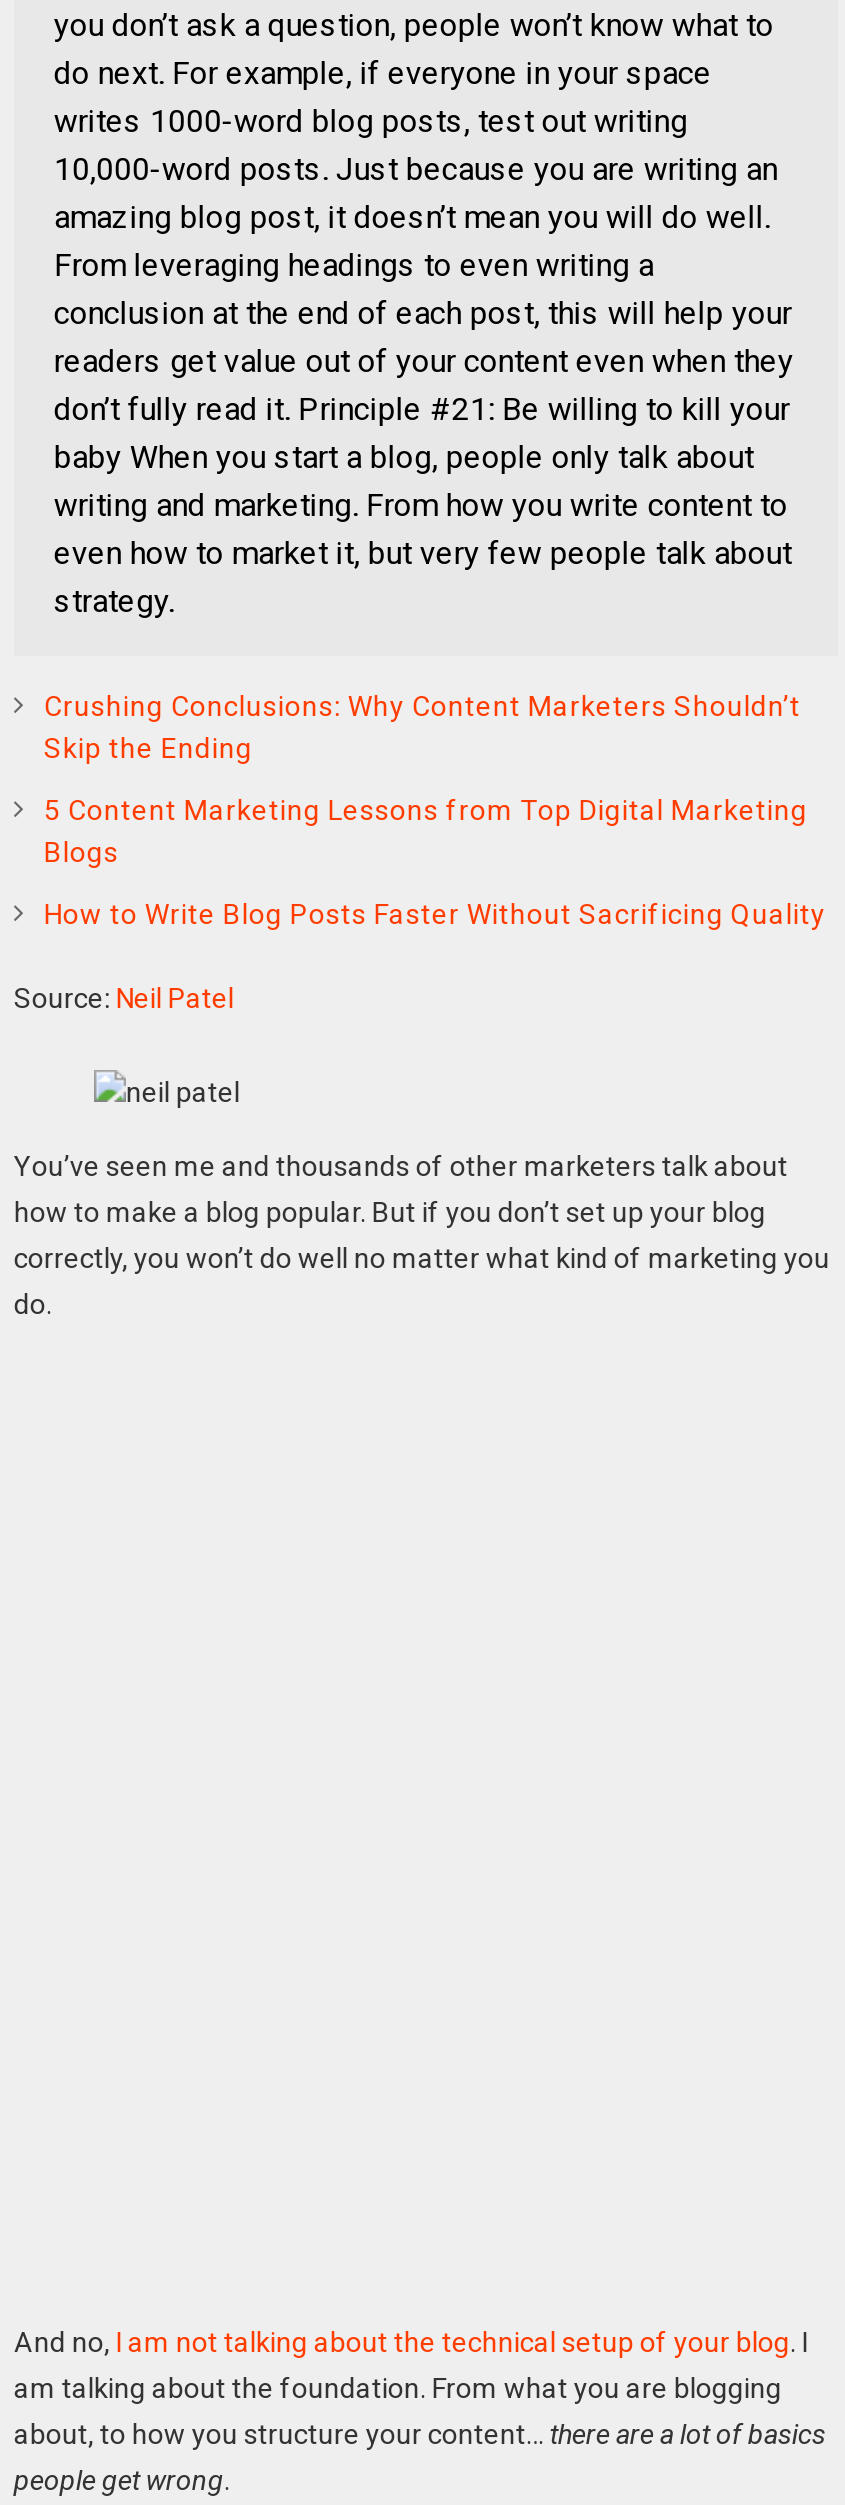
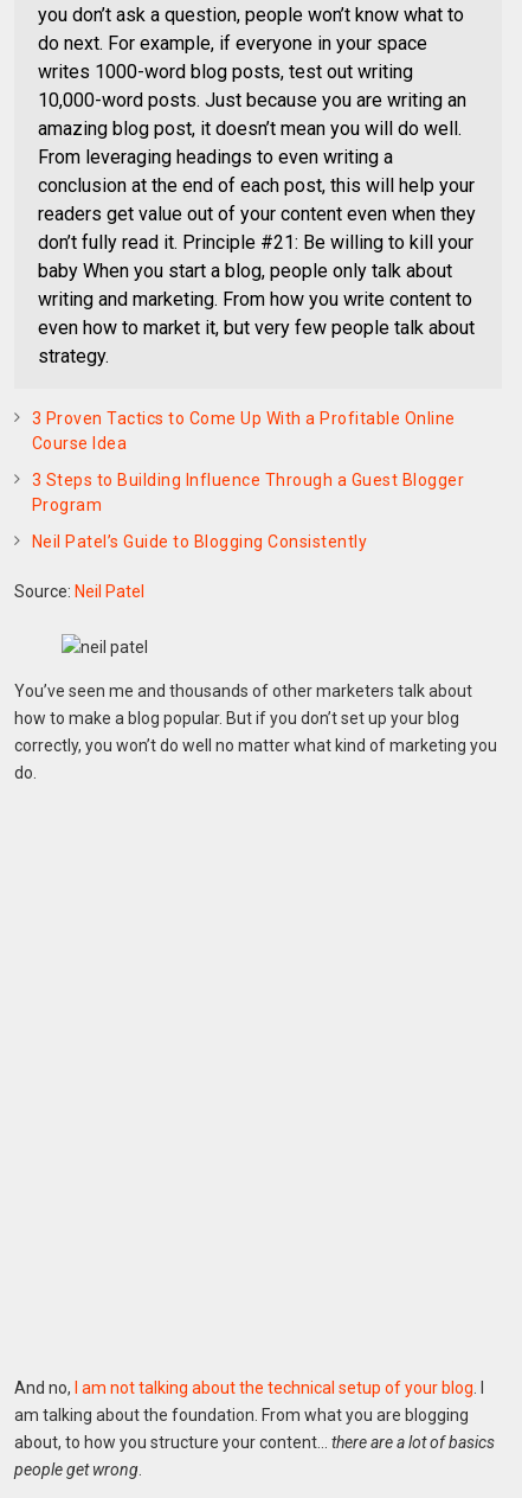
- Crushing Conclusions: Why Content Marketers Shouldn’t
- Skip the Ending
+ 3 Proven Tactics to Come Up With a Profitable Online
+ Course Idea

- 5 Content Marketing Lessons from Top Digital Marketing
- Blogs
+ 3 Steps to Building Influence Through a Guest Blogger
+ Program

- How to Write Blog Posts Faster Without Sacrificing Quality
+ Neil Patel’s Guide to Blogging Consistently
